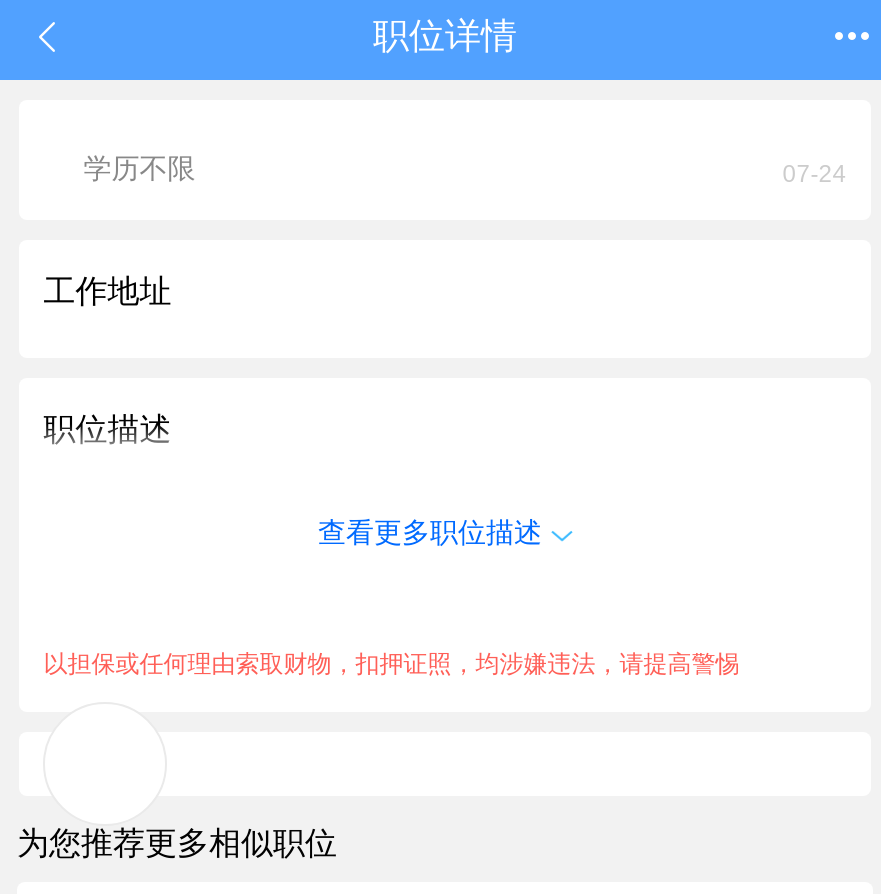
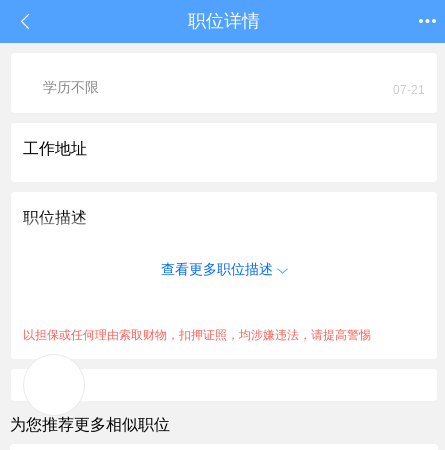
- 07-24
+ 07-21
